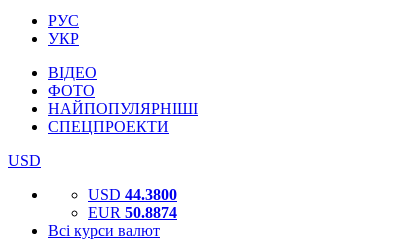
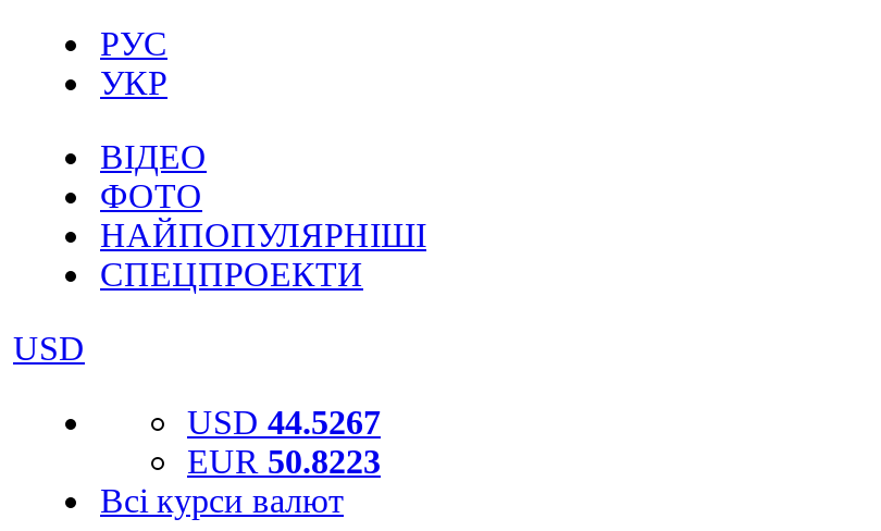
- USD 44.3800
+ USD 44.5267

- EUR 50.8874
+ EUR 50.8223
